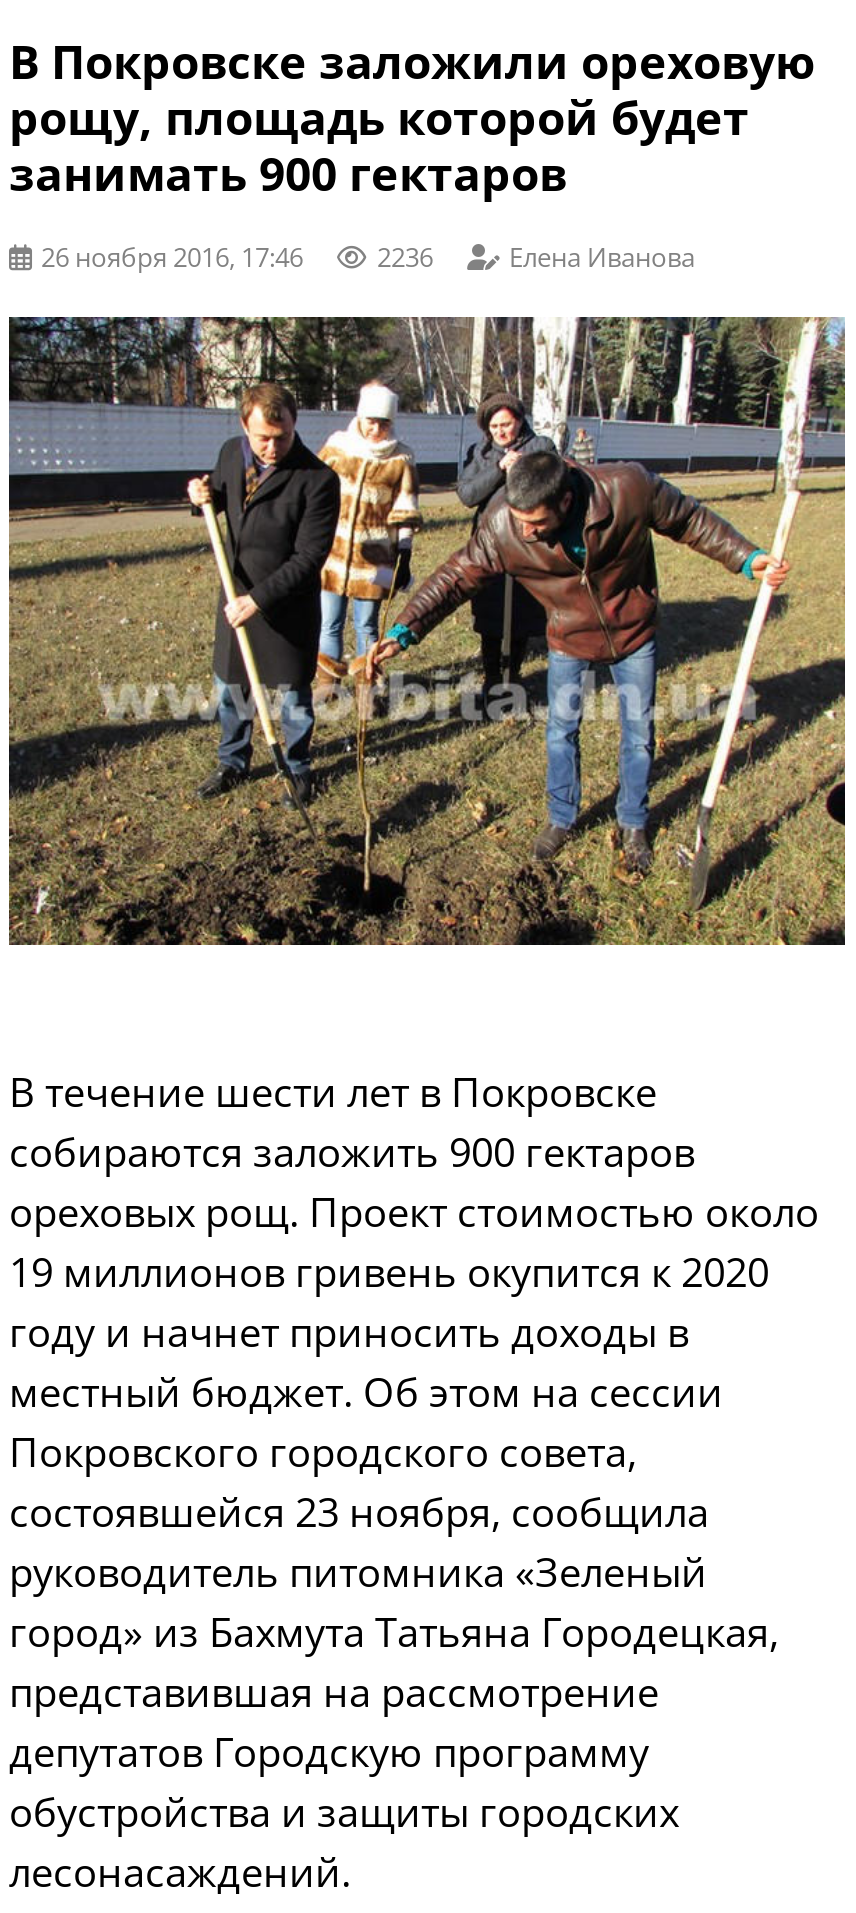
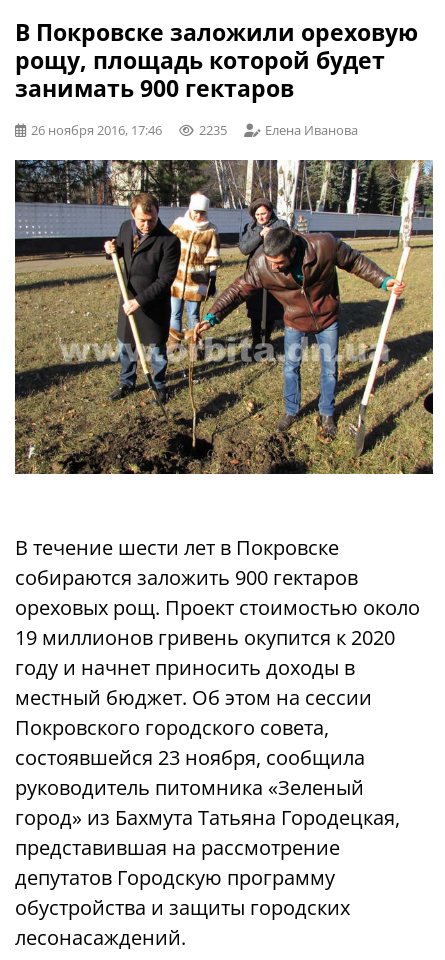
- 2236
+ 2235
